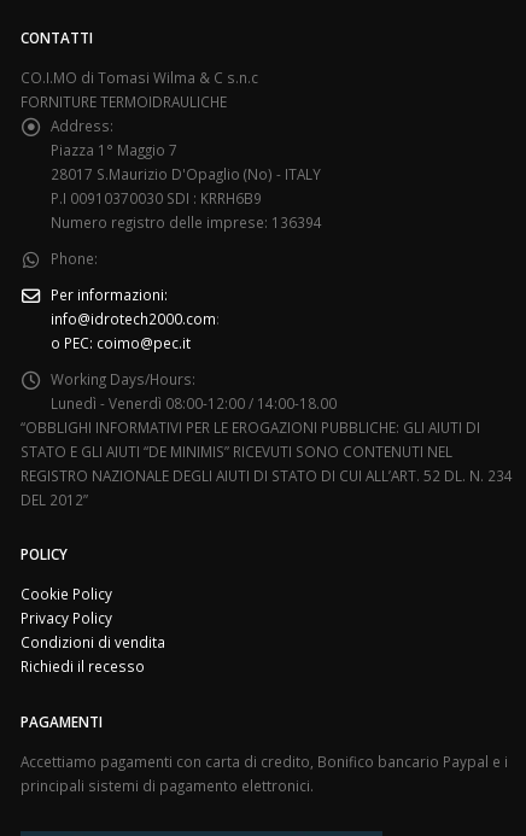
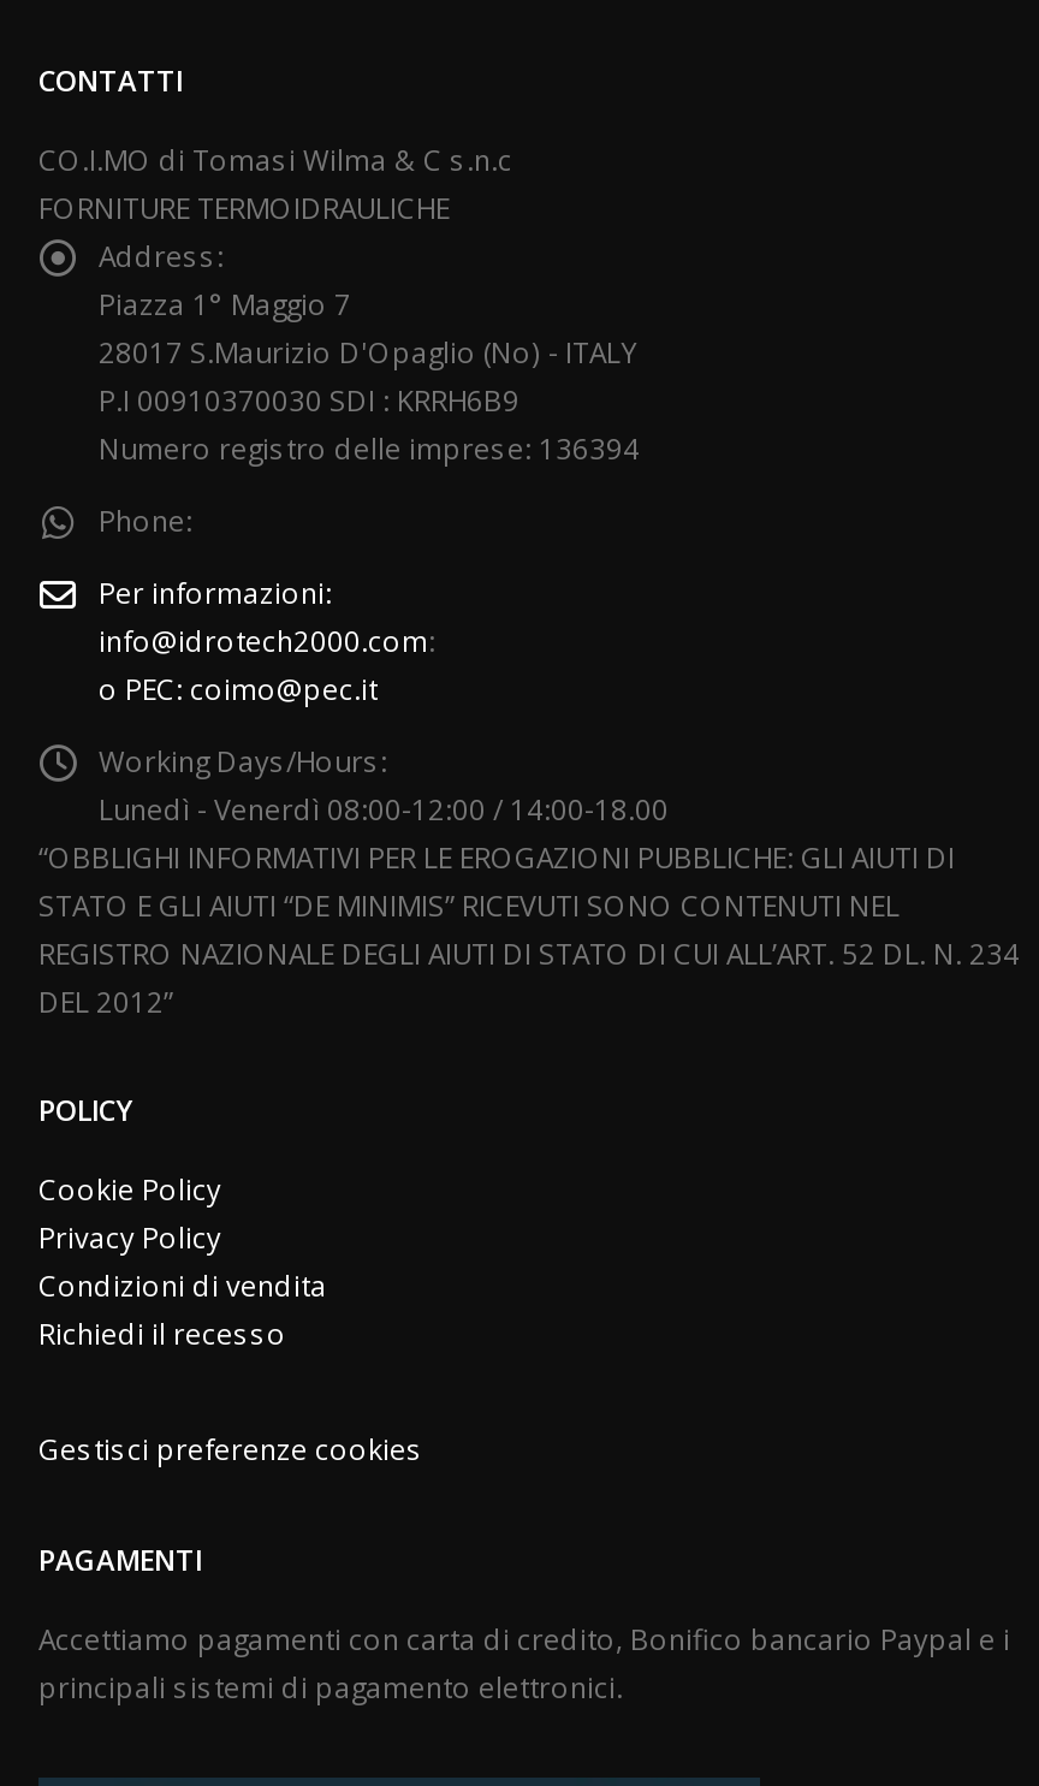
+ Gestisci preferenze cookies
